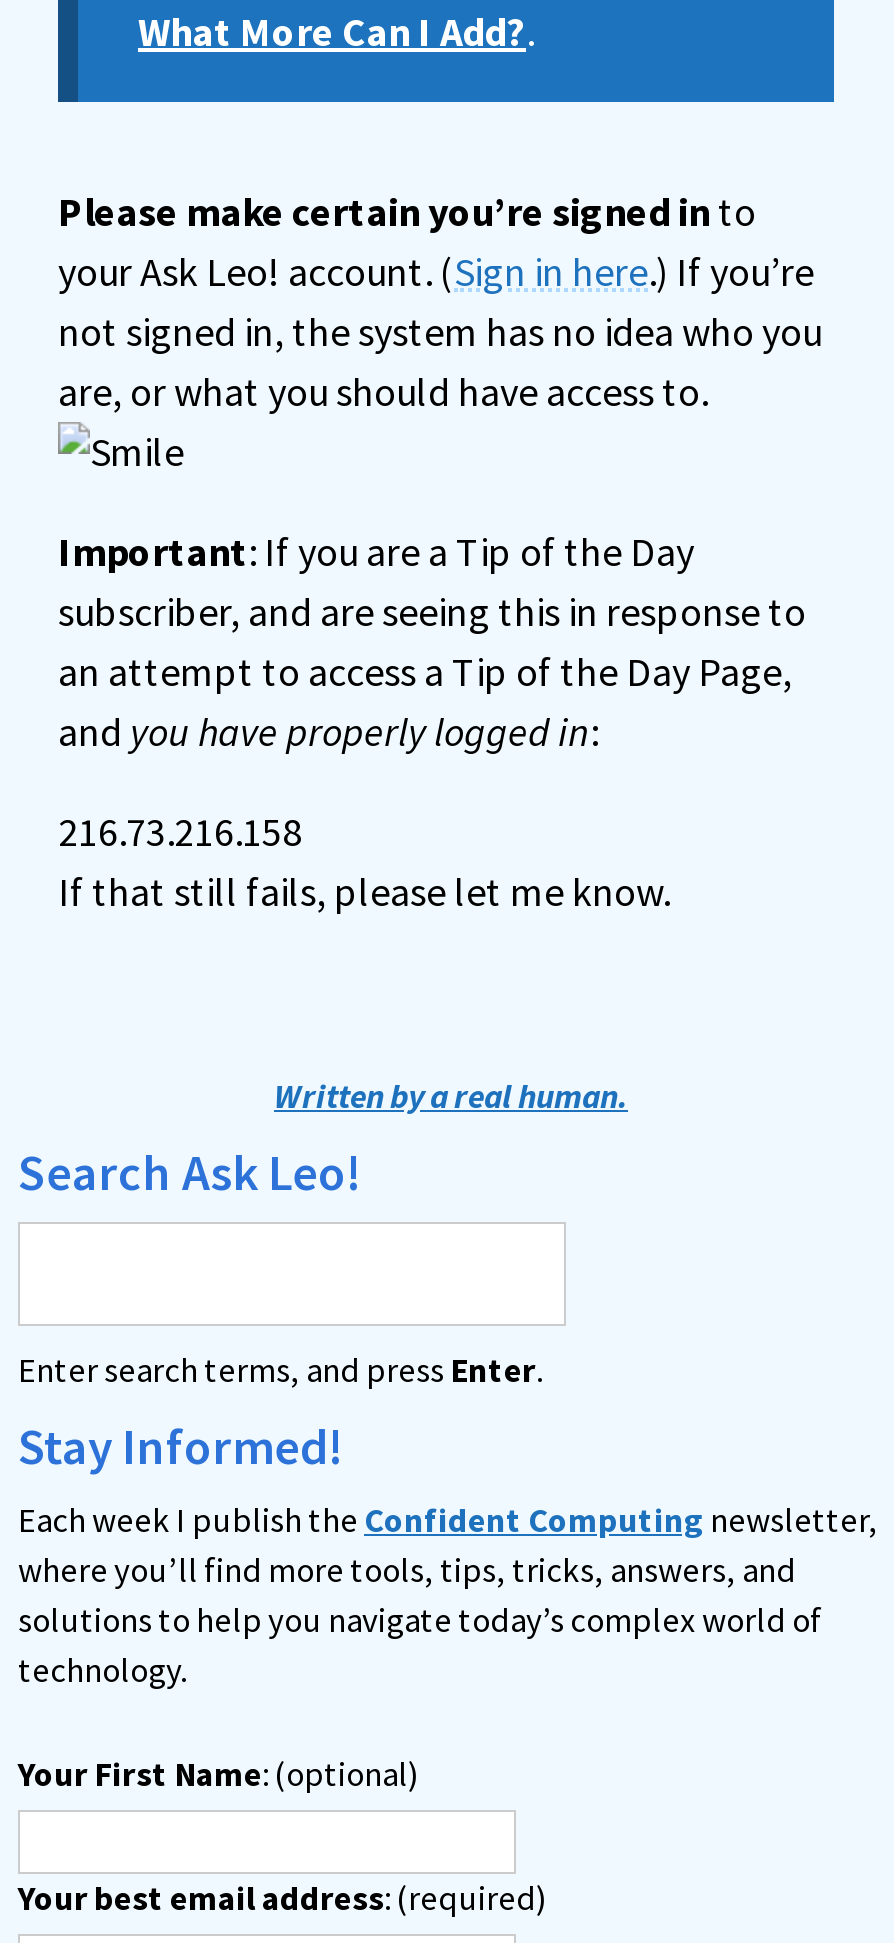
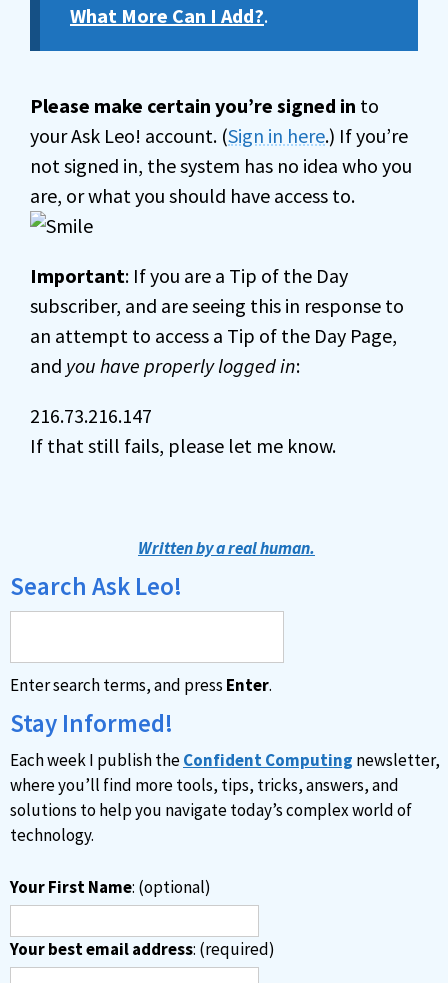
- 216.73.216.158
+ 216.73.216.147
